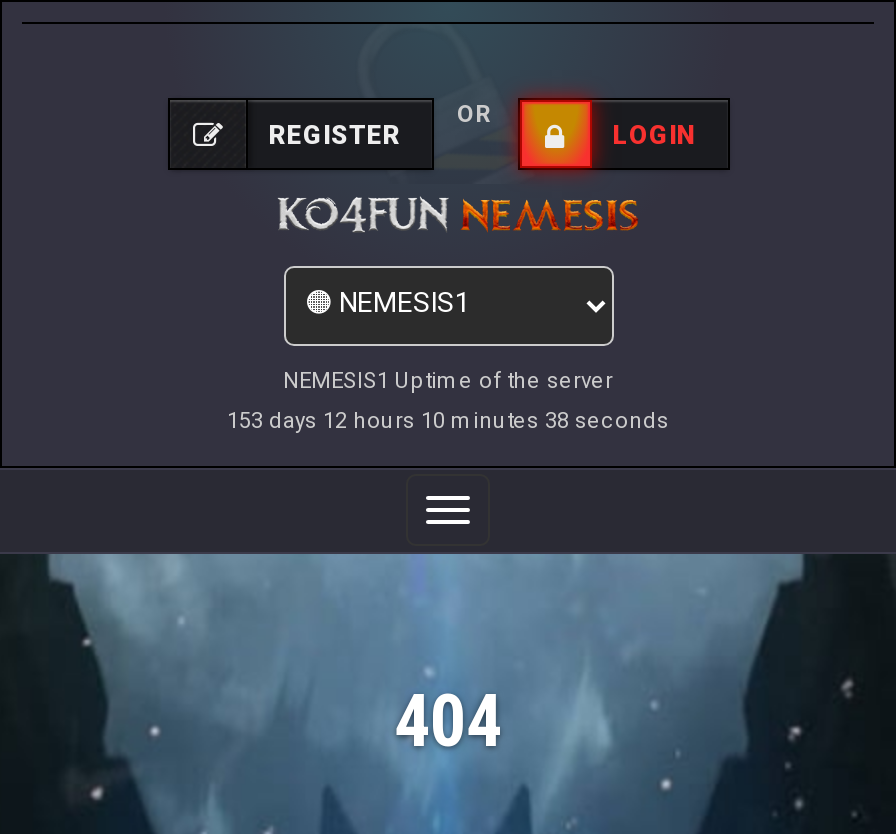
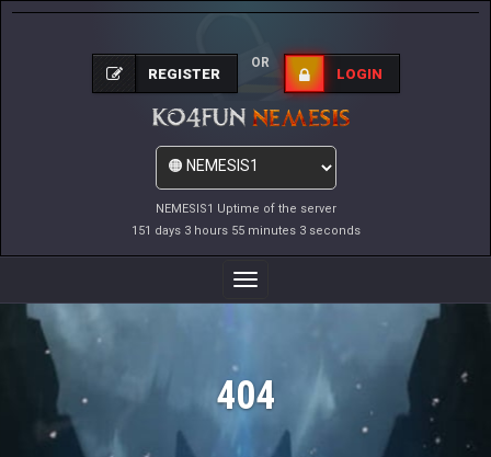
- 153 days 12 hours 10 minutes 38 seconds
+ 151 days 3 hours 55 minutes 3 seconds
